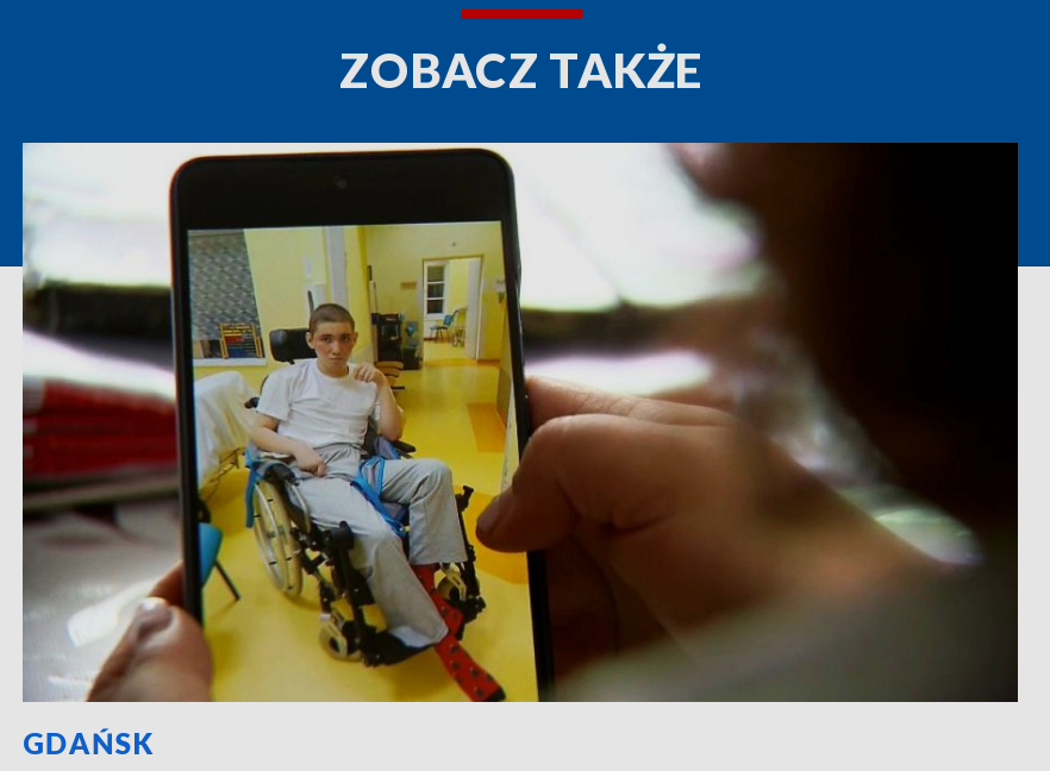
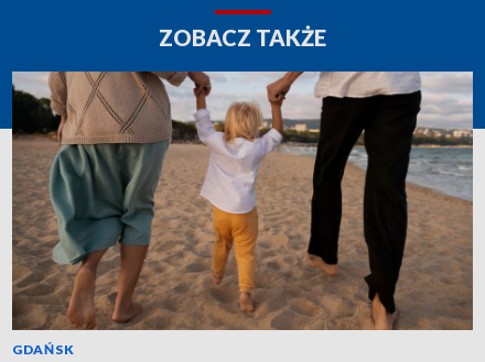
- [image]
+ [image]
